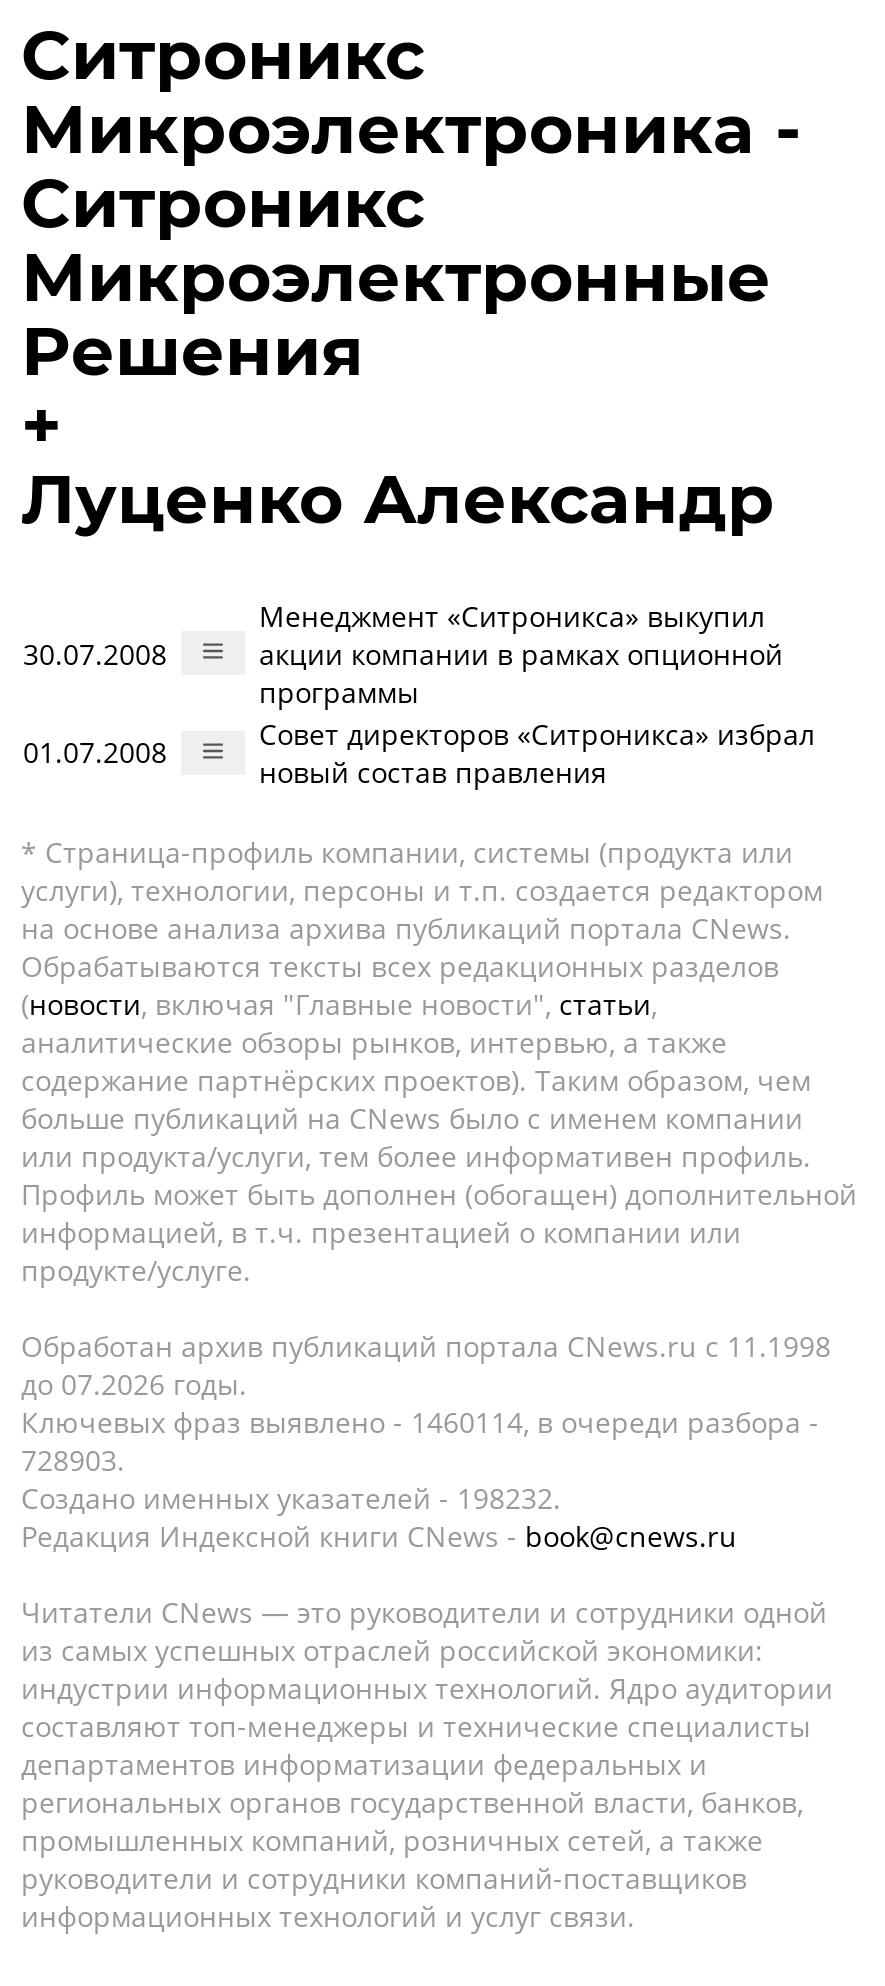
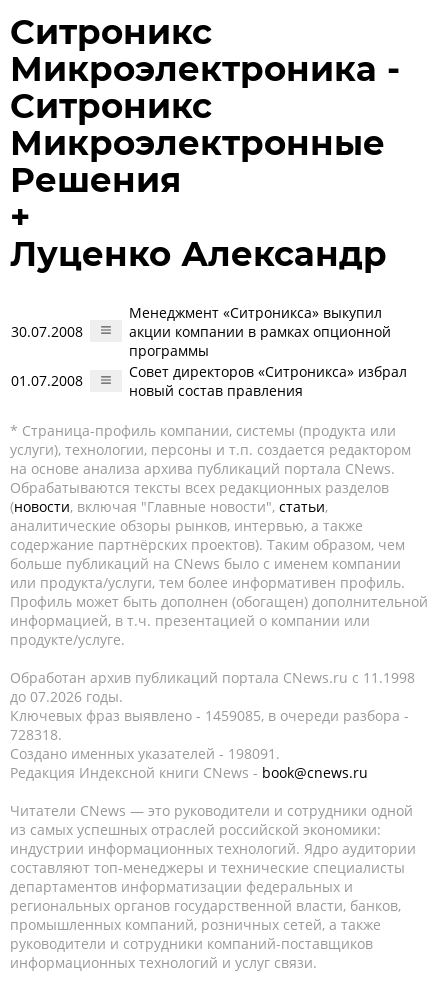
- Ключевых фраз выявлено - 1460114, в очереди разбора -
+ Ключевых фраз выявлено - 1459085, в очереди разбора -

- 728903.
+ 728318.

- Создано именных указателей - 198232.
+ Создано именных указателей - 198091.
